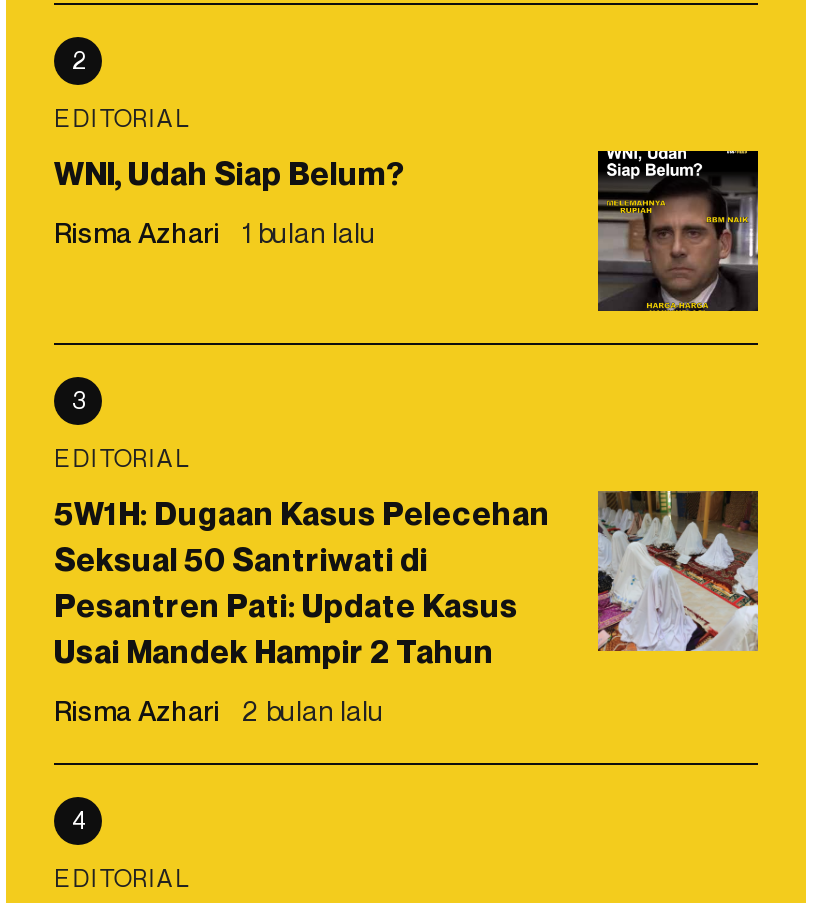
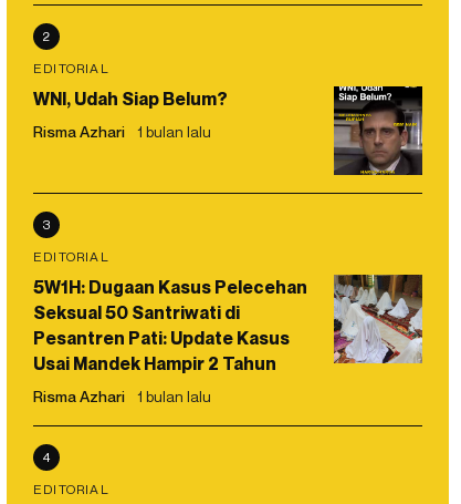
- Risma Azhari 2 bulan lalu
+ Risma Azhari 1 bulan lalu
